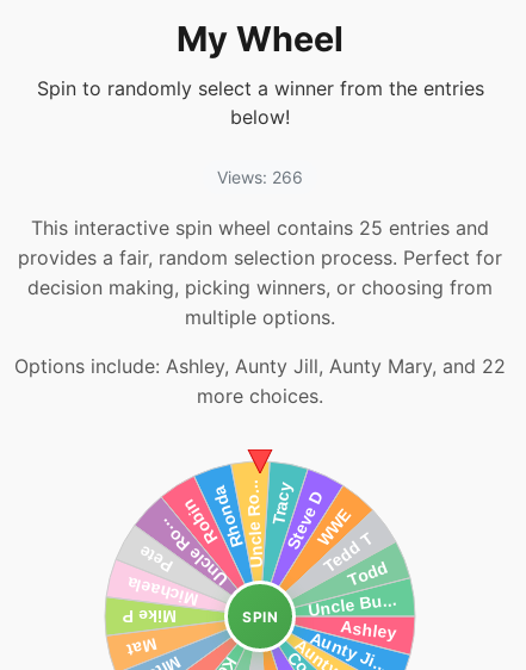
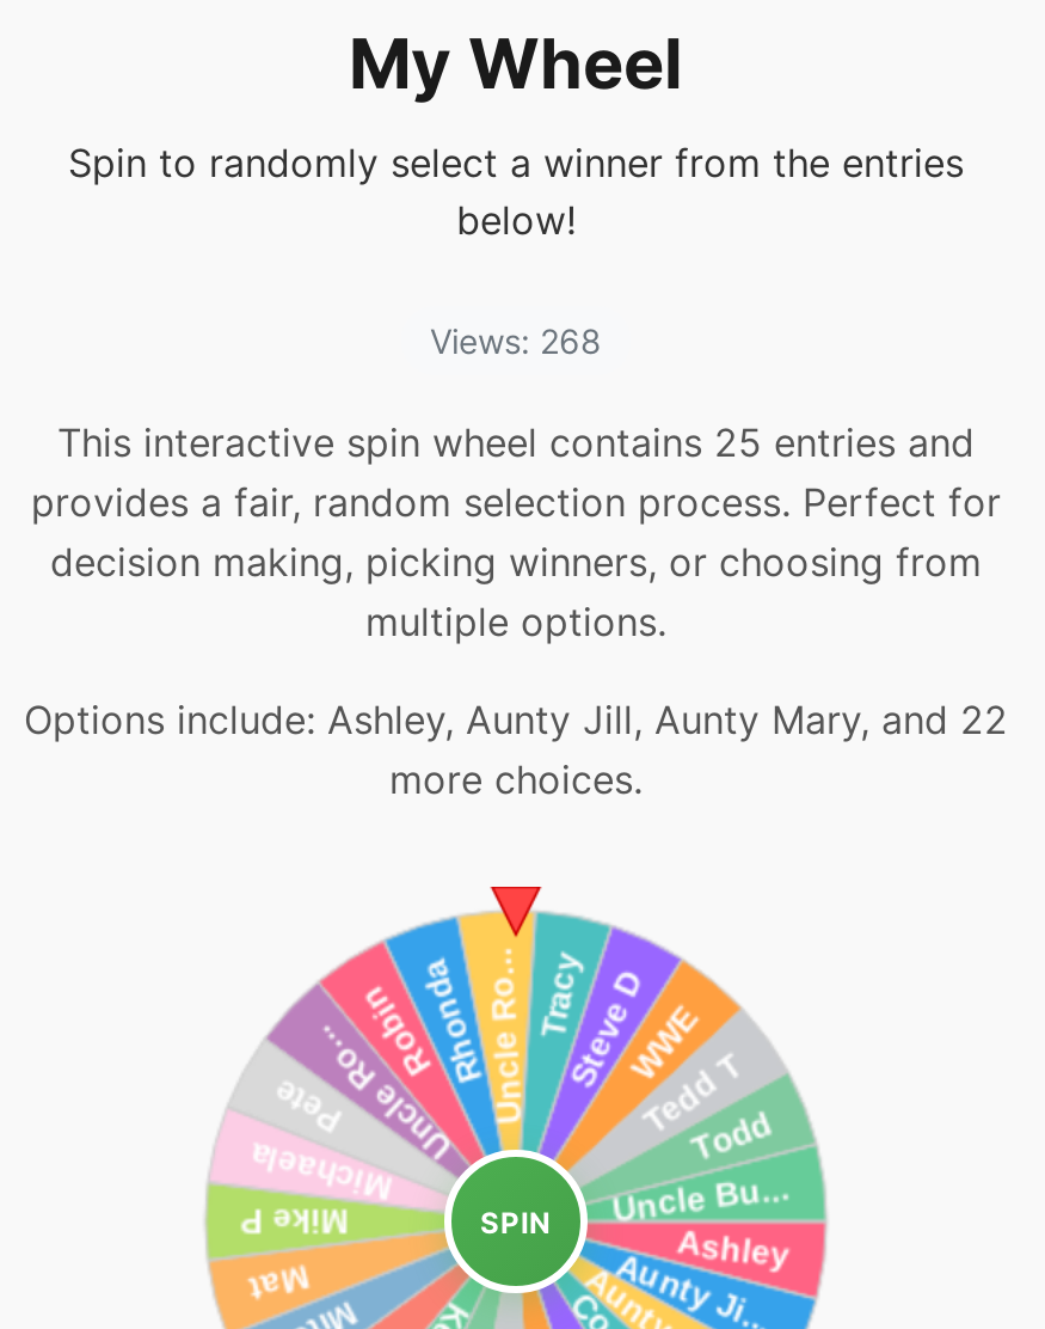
- Views: 266
+ Views: 268
